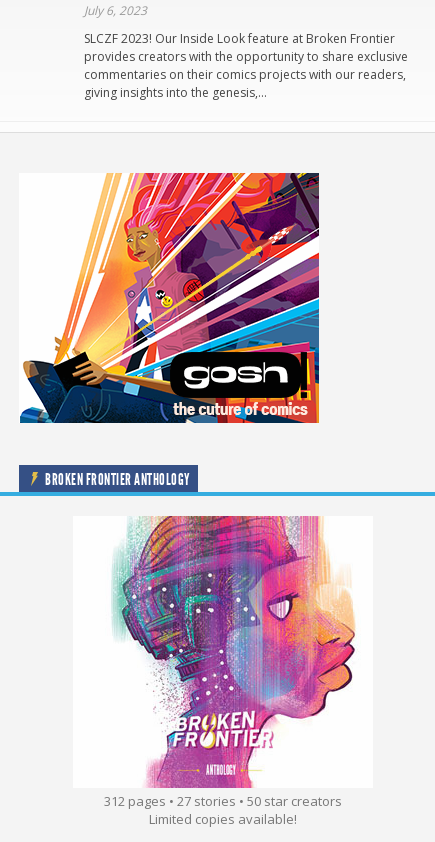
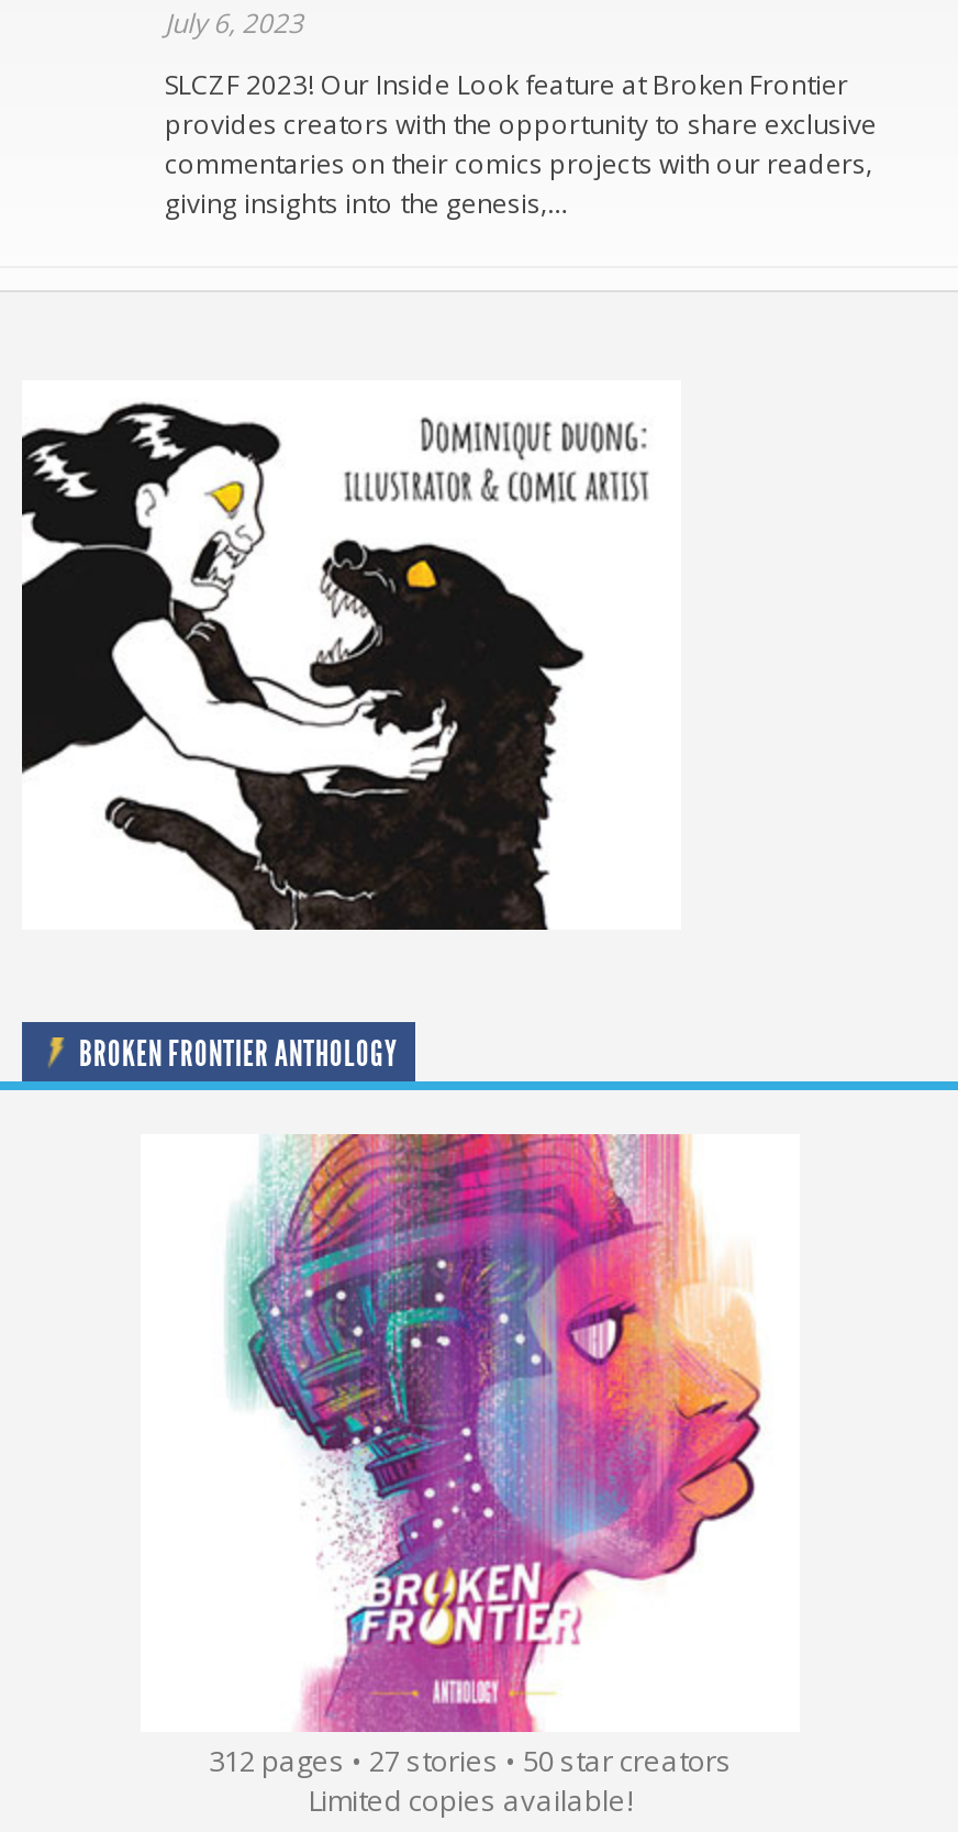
- [image]
+ [image]
